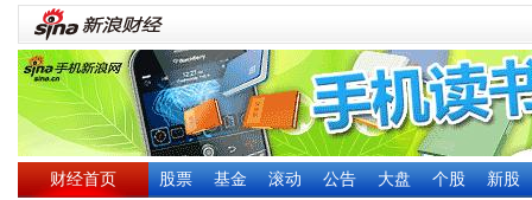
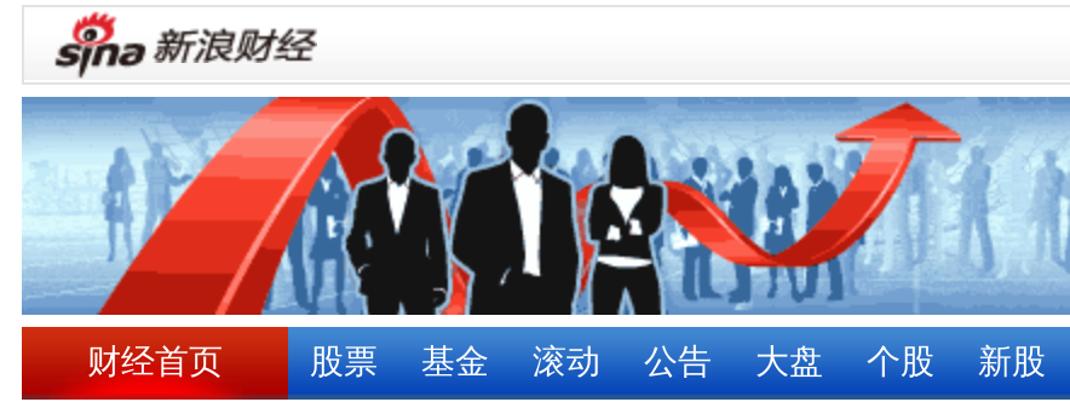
- [image]
+ [image]
